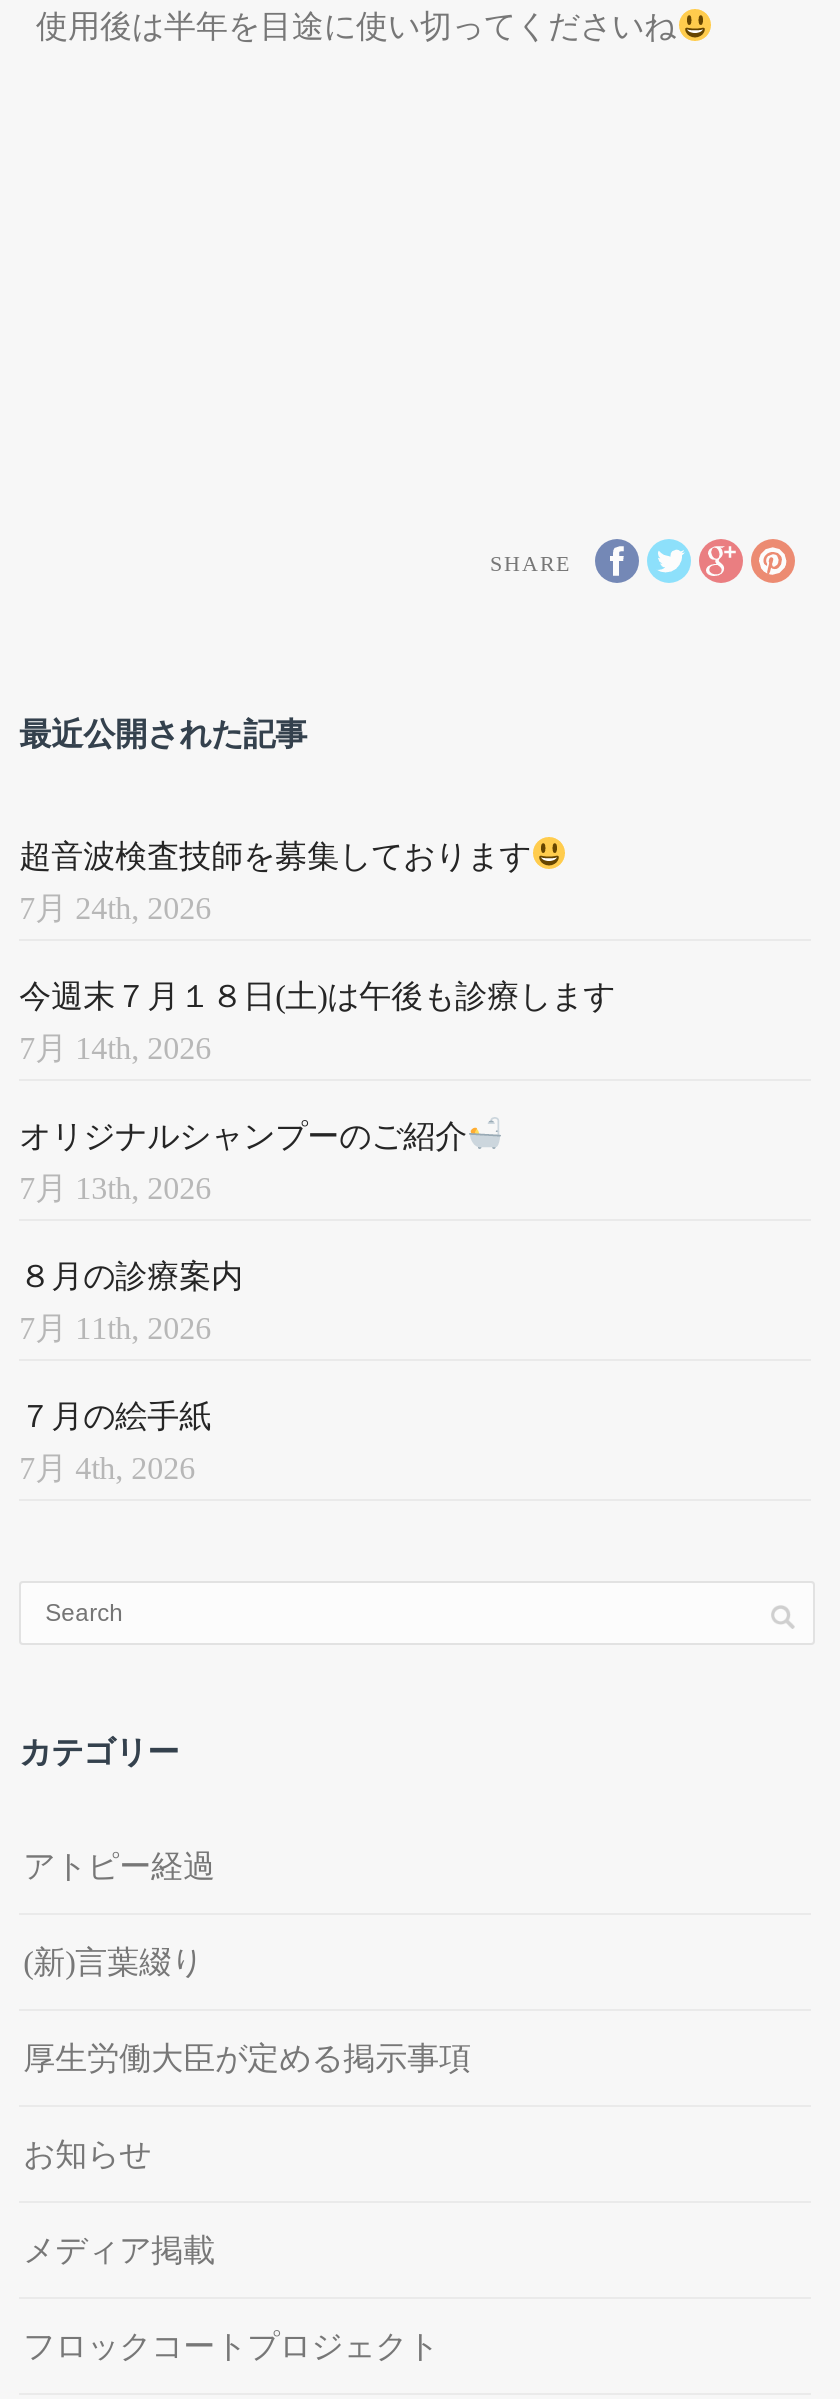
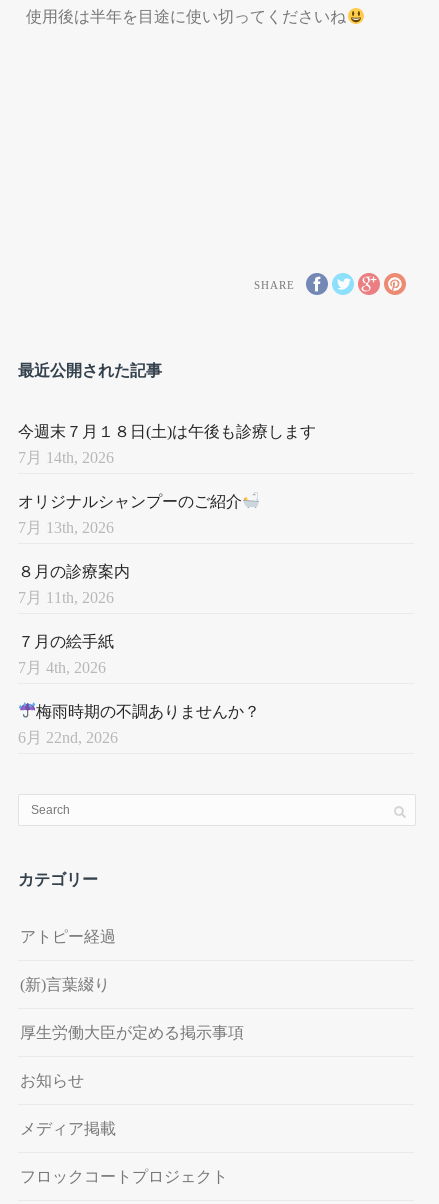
- 超音波検査技師を募集しております
- 7月 24th, 2026

moved up: 今週末７月１８日(土)は午後も診療します | 7月 14th, 2026 | オリジナルシャンプーのご紹介 | 7月 13th, 2026 | ８月の診療案内 | 7月 11th, 2026 | ７月の絵手紙 | 7月 4th, 2026

+ 梅雨時期の不調ありませんか？
+ 6月 22nd, 2026
